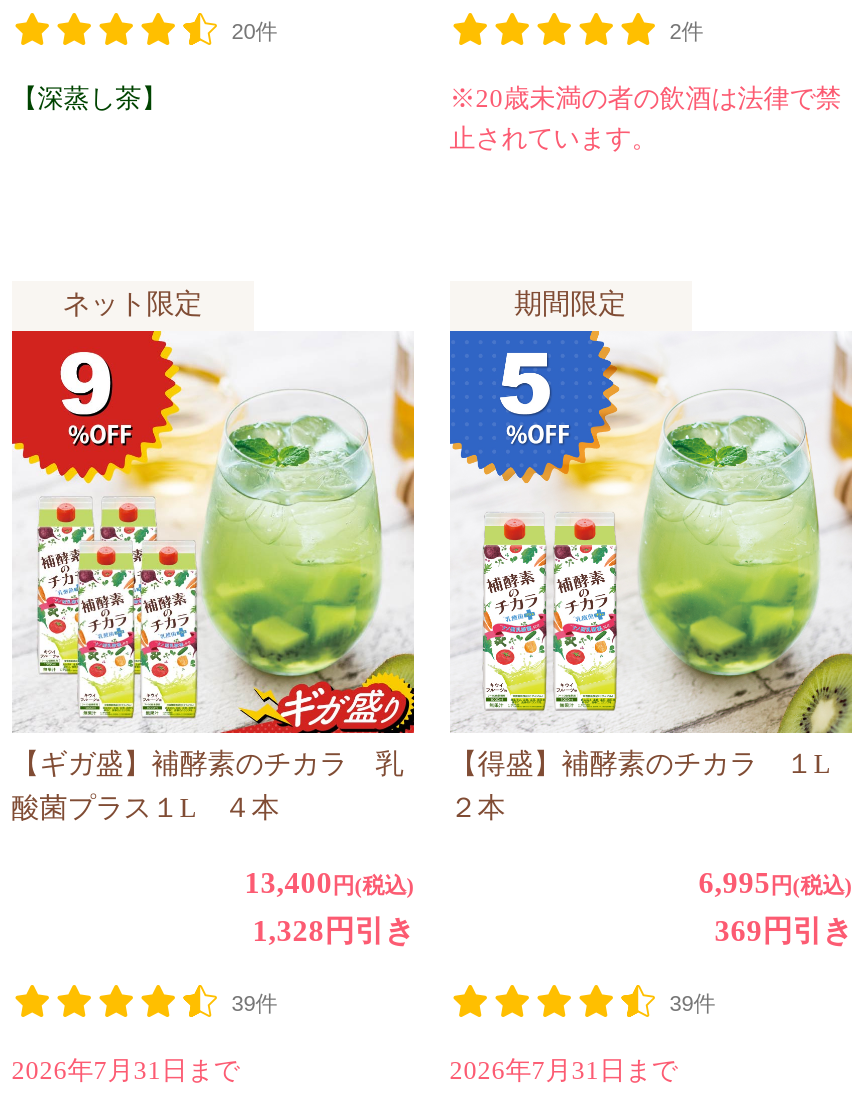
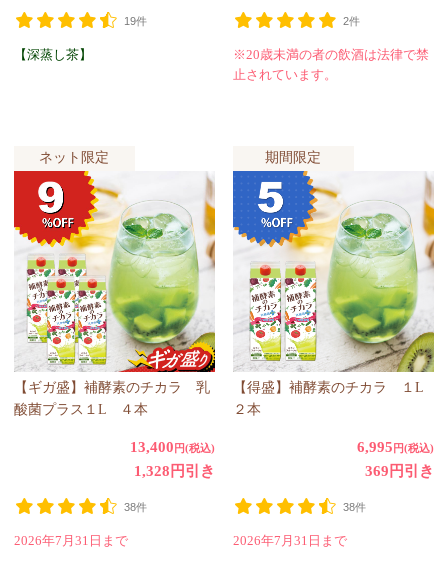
- 20件
+ 19件

- 39件
+ 38件

- 39件
+ 38件
